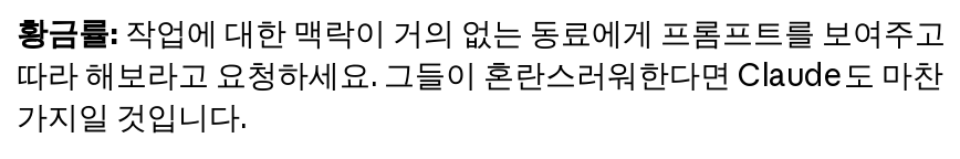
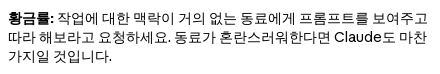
- 따라 해보라고 요청하세요. 그들이 혼란스러워한다면 Claude도 마찬
+ 따라 해보라고 요청하세요. 동료가 혼란스러워한다면 Claude도 마찬
